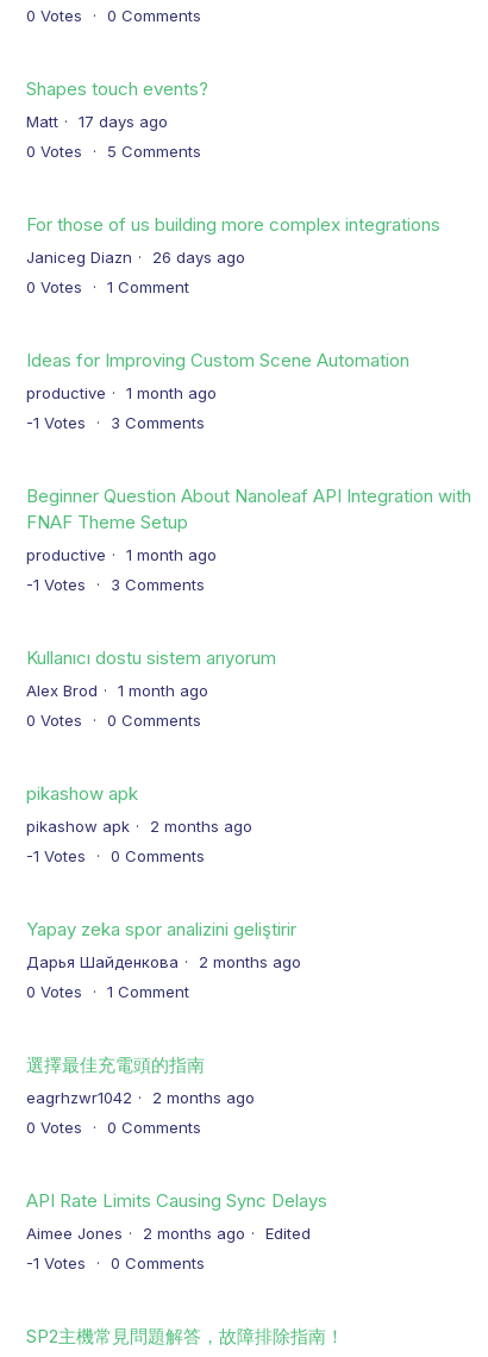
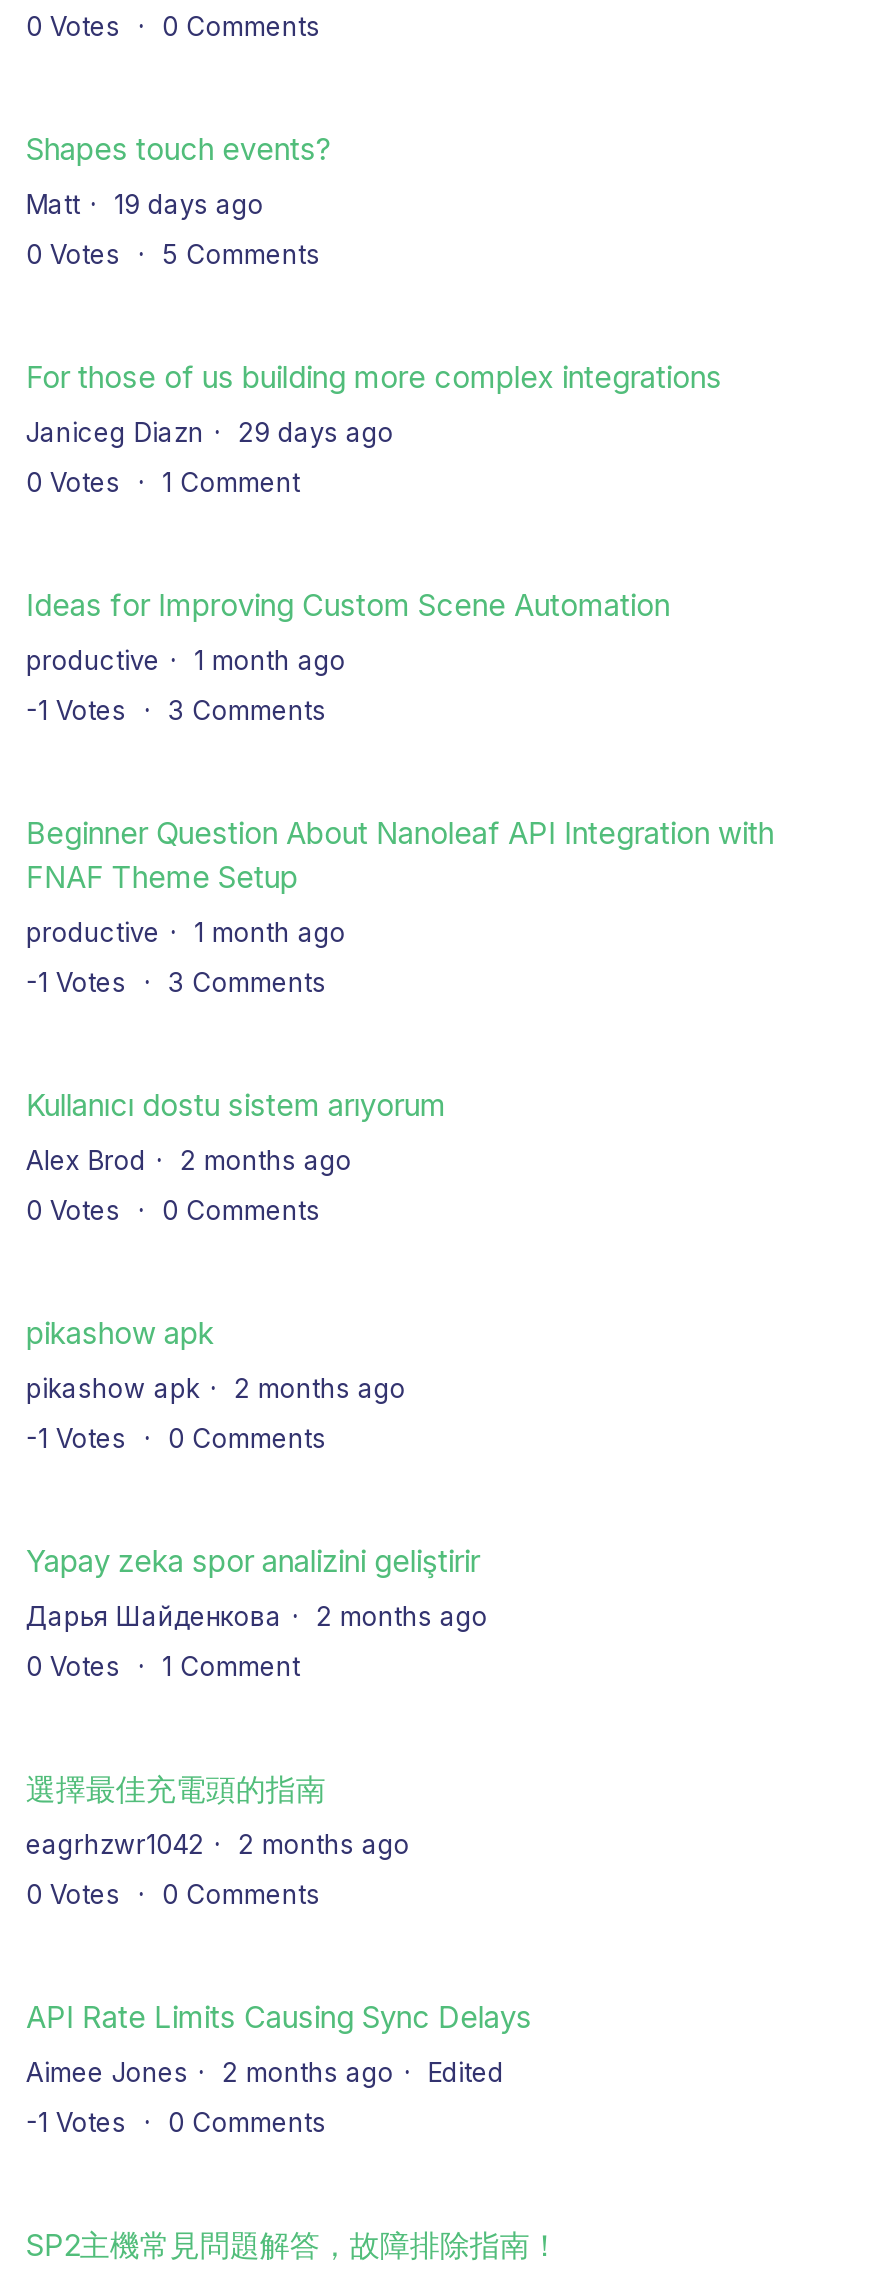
- Matt 17 days ago
+ Matt 19 days ago

- Janiceg Diazn 26 days ago
+ Janiceg Diazn 29 days ago

- Alex Brod 1 month ago
+ Alex Brod 2 months ago
